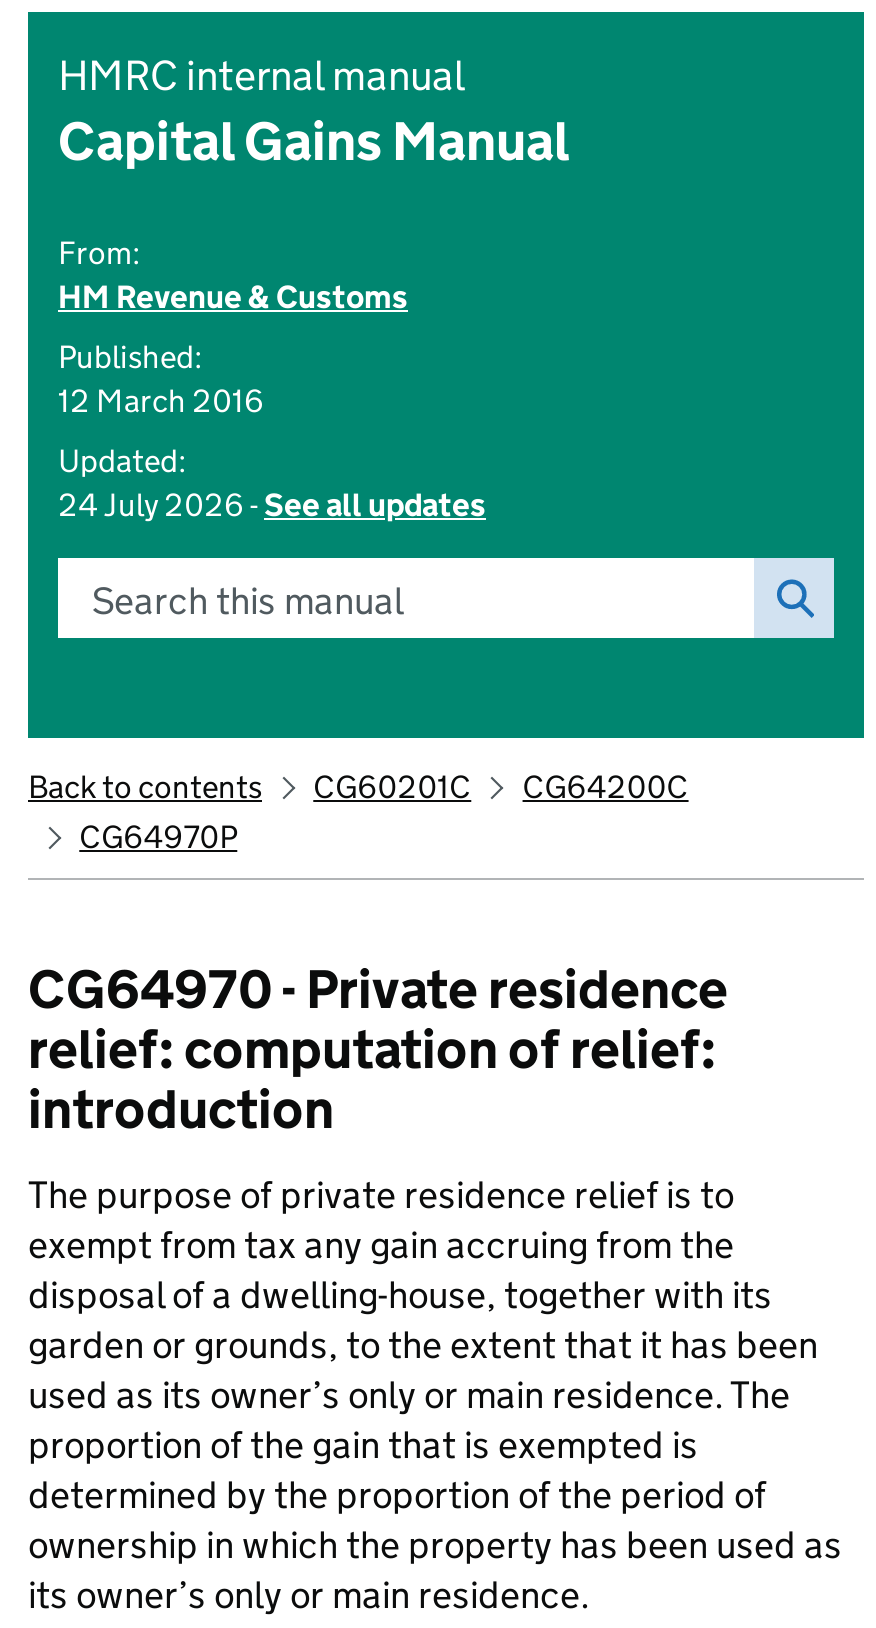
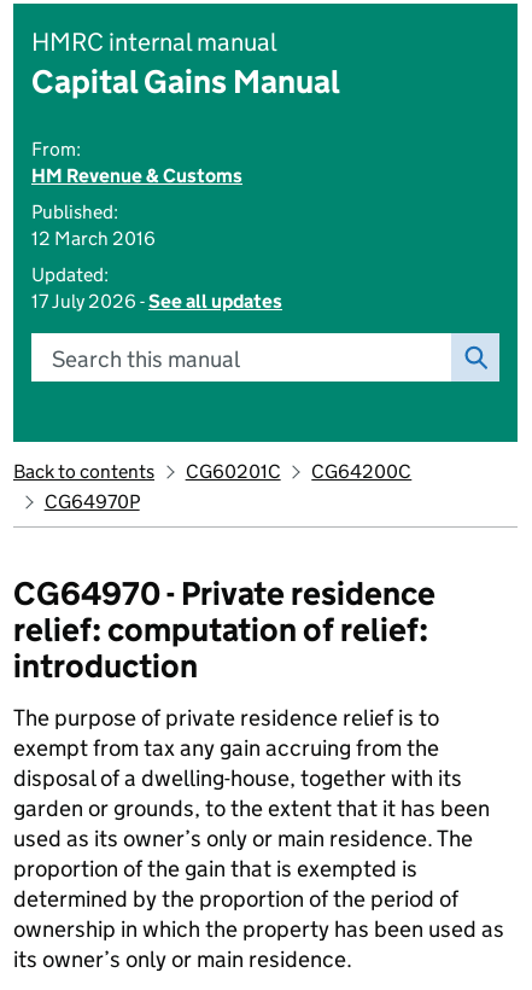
- 24 July 2026 - See all updates
+ 17 July 2026 - See all updates
